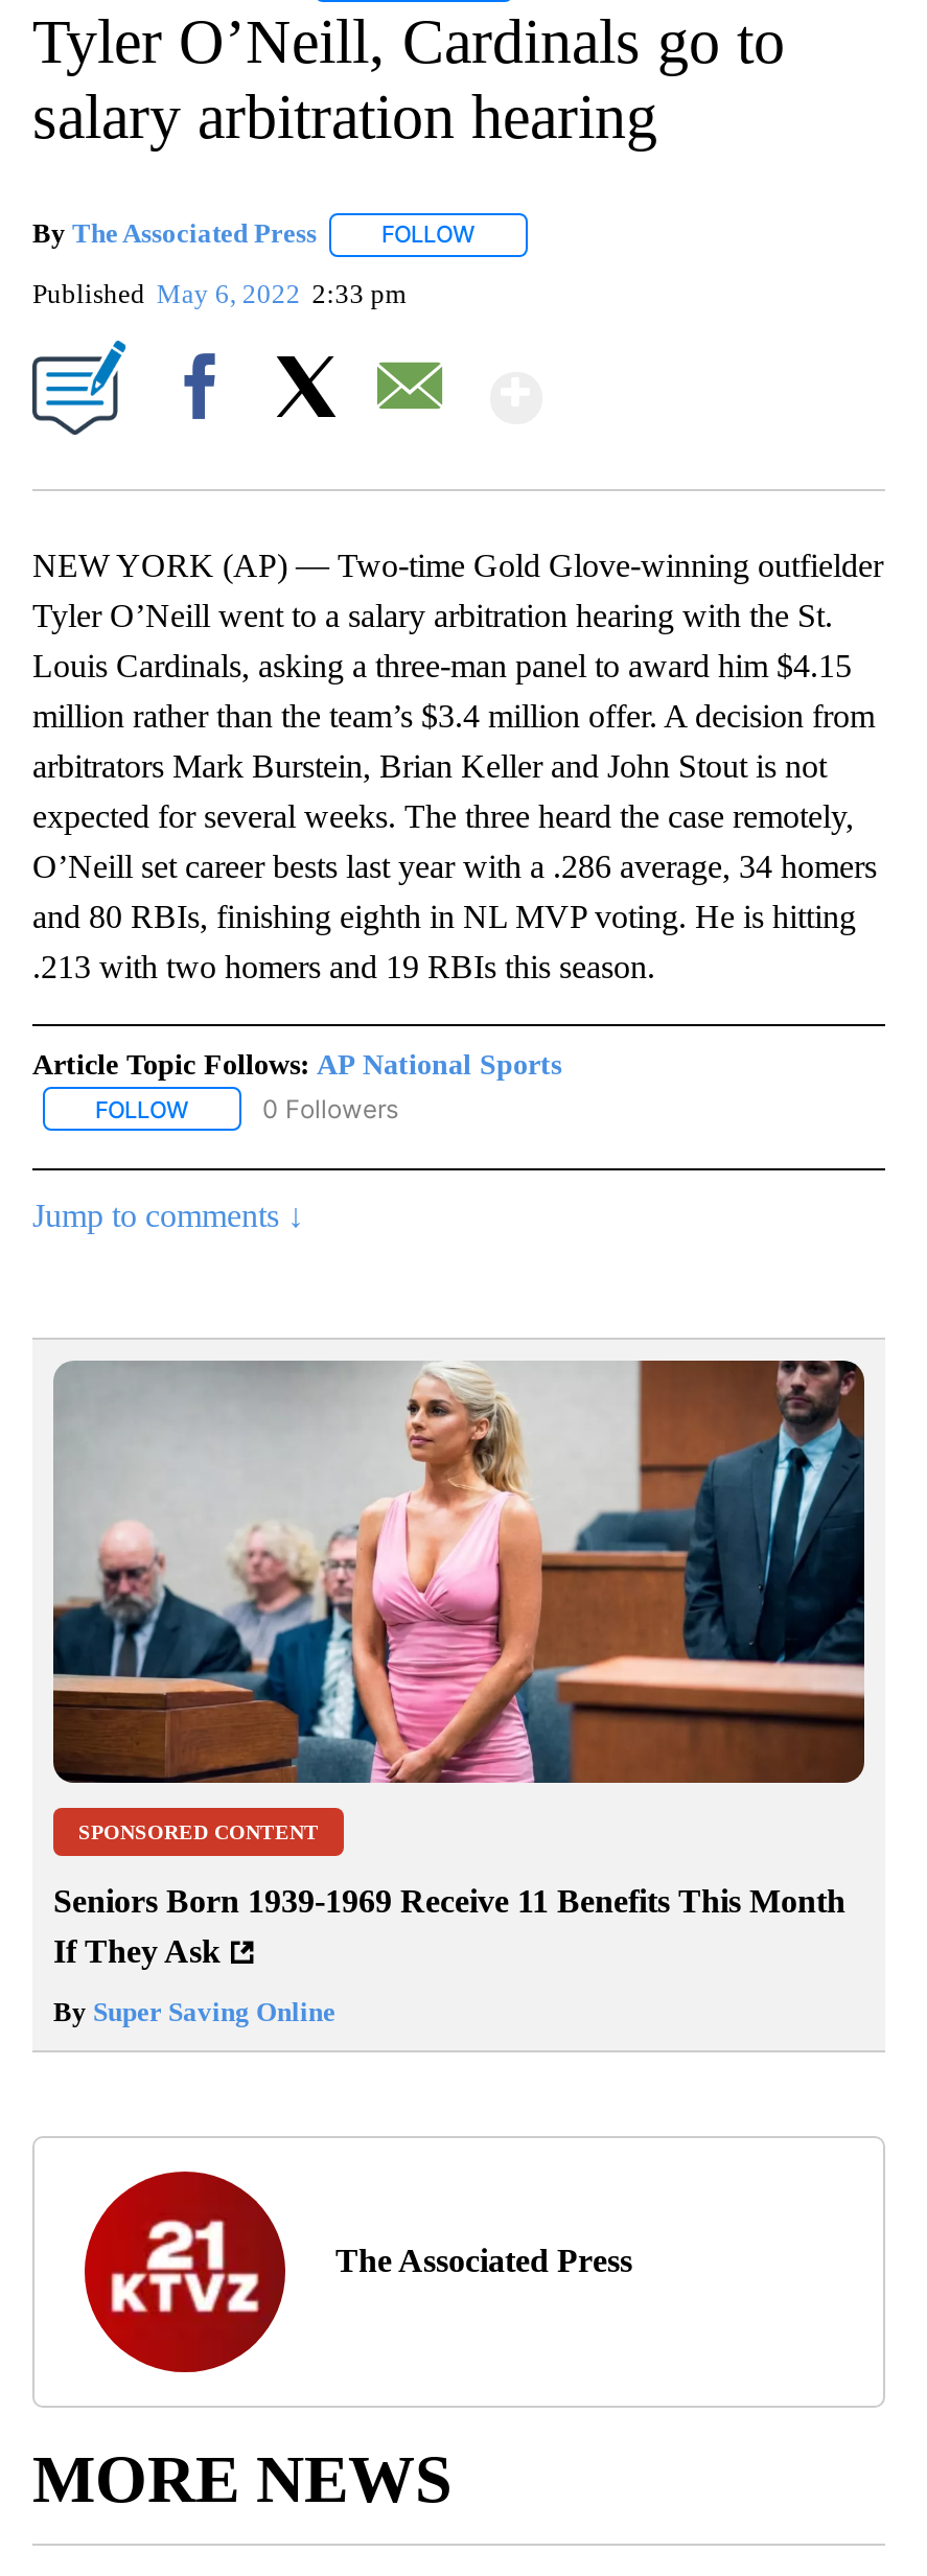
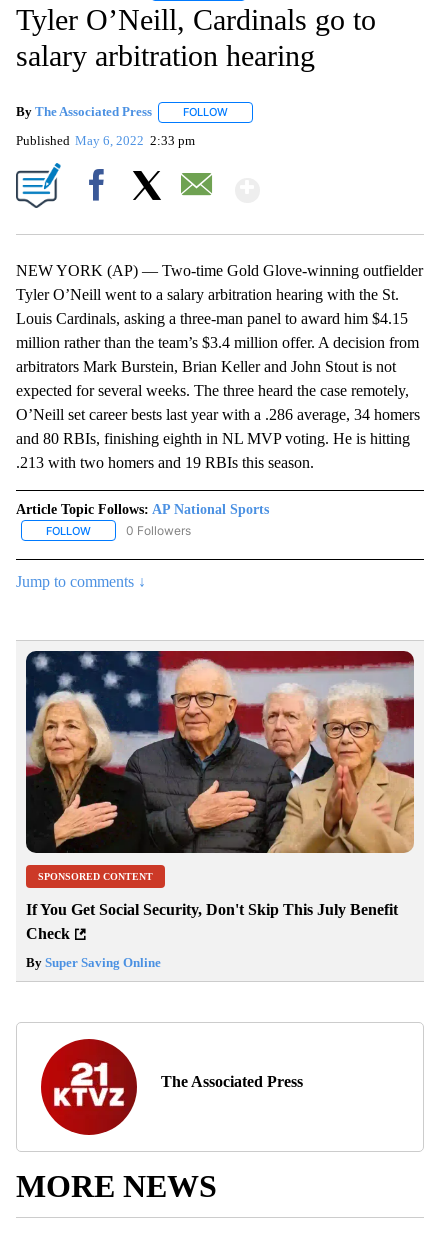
- [image]
+ [image]

- Seniors Born 1939-1969 Receive 11 Benefits This Month
- If They Ask
+ If You Get Social Security, Don't Skip This July Benefit
+ Check
